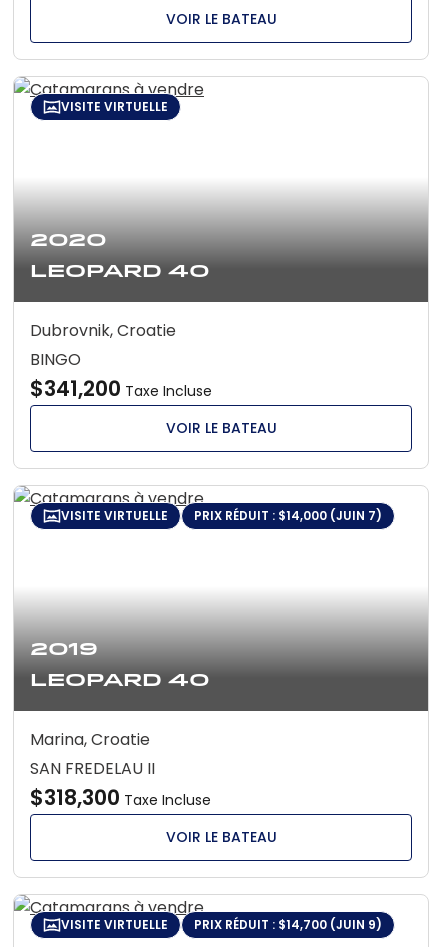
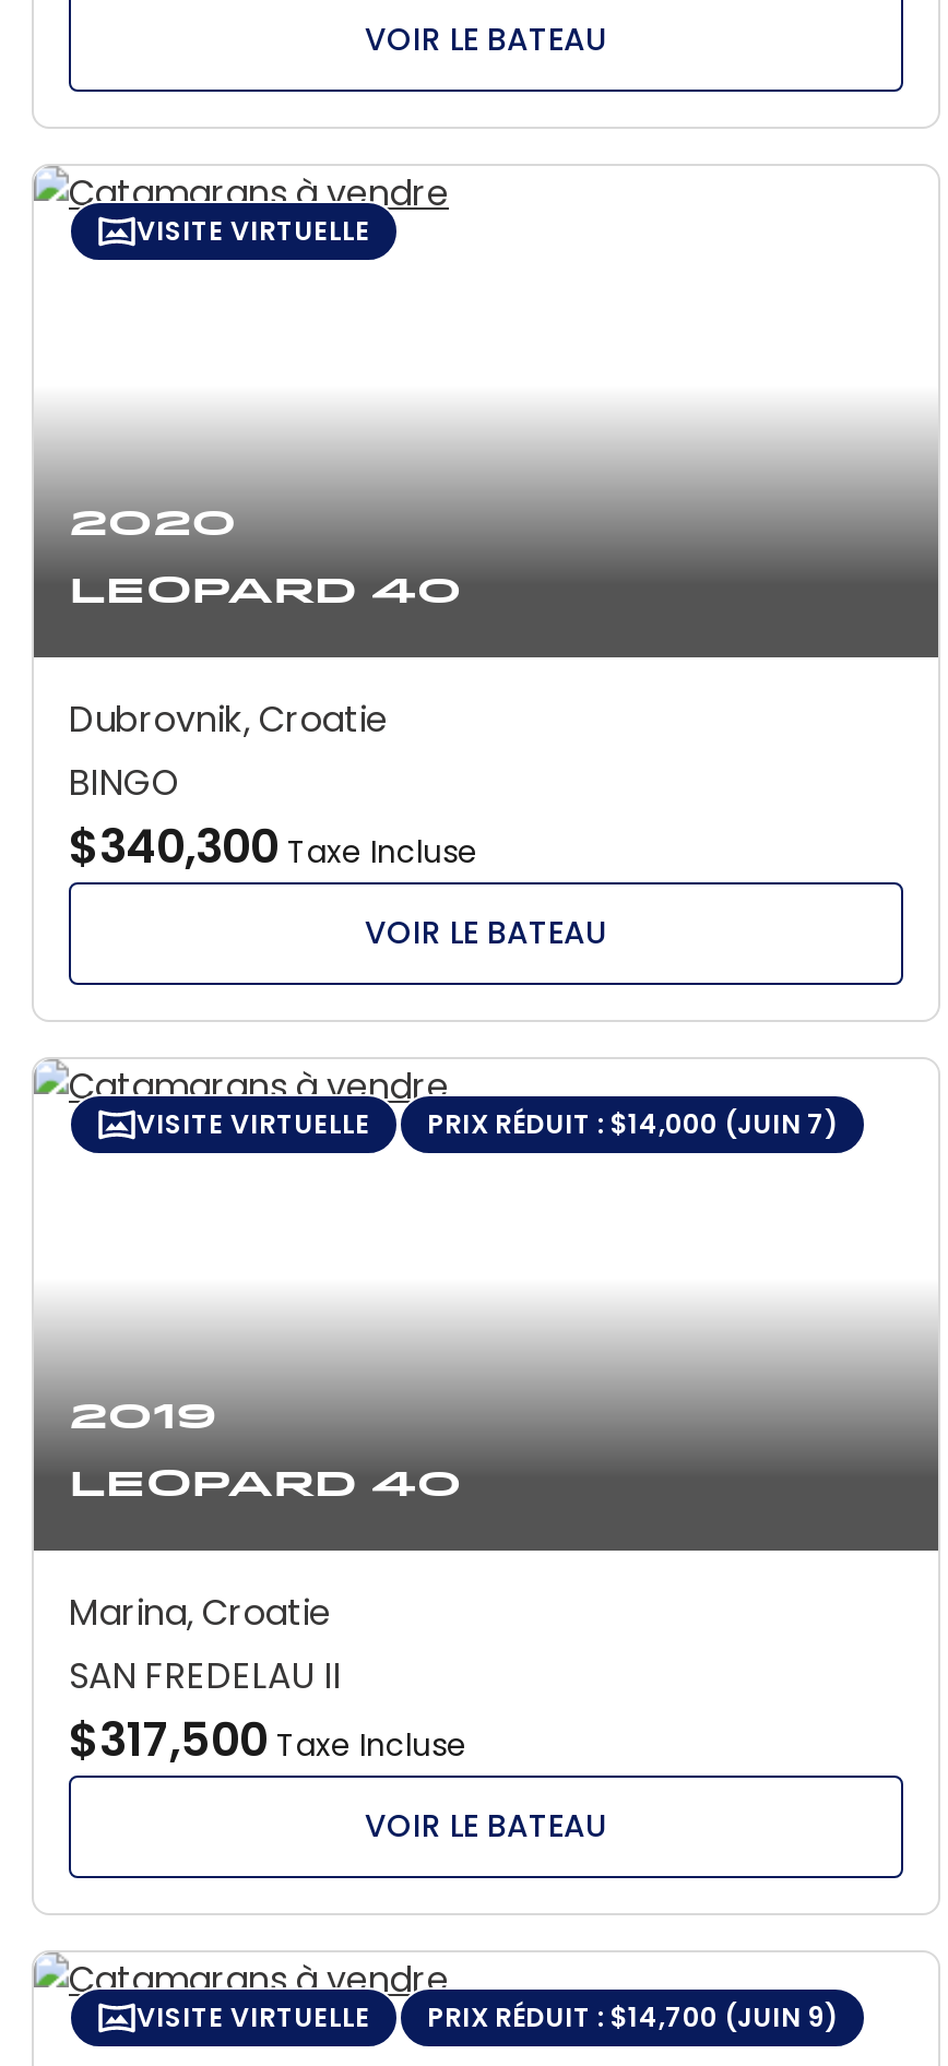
- $341,200 Taxe Incluse
+ $340,300 Taxe Incluse

- $318,300 Taxe Incluse
+ $317,500 Taxe Incluse
